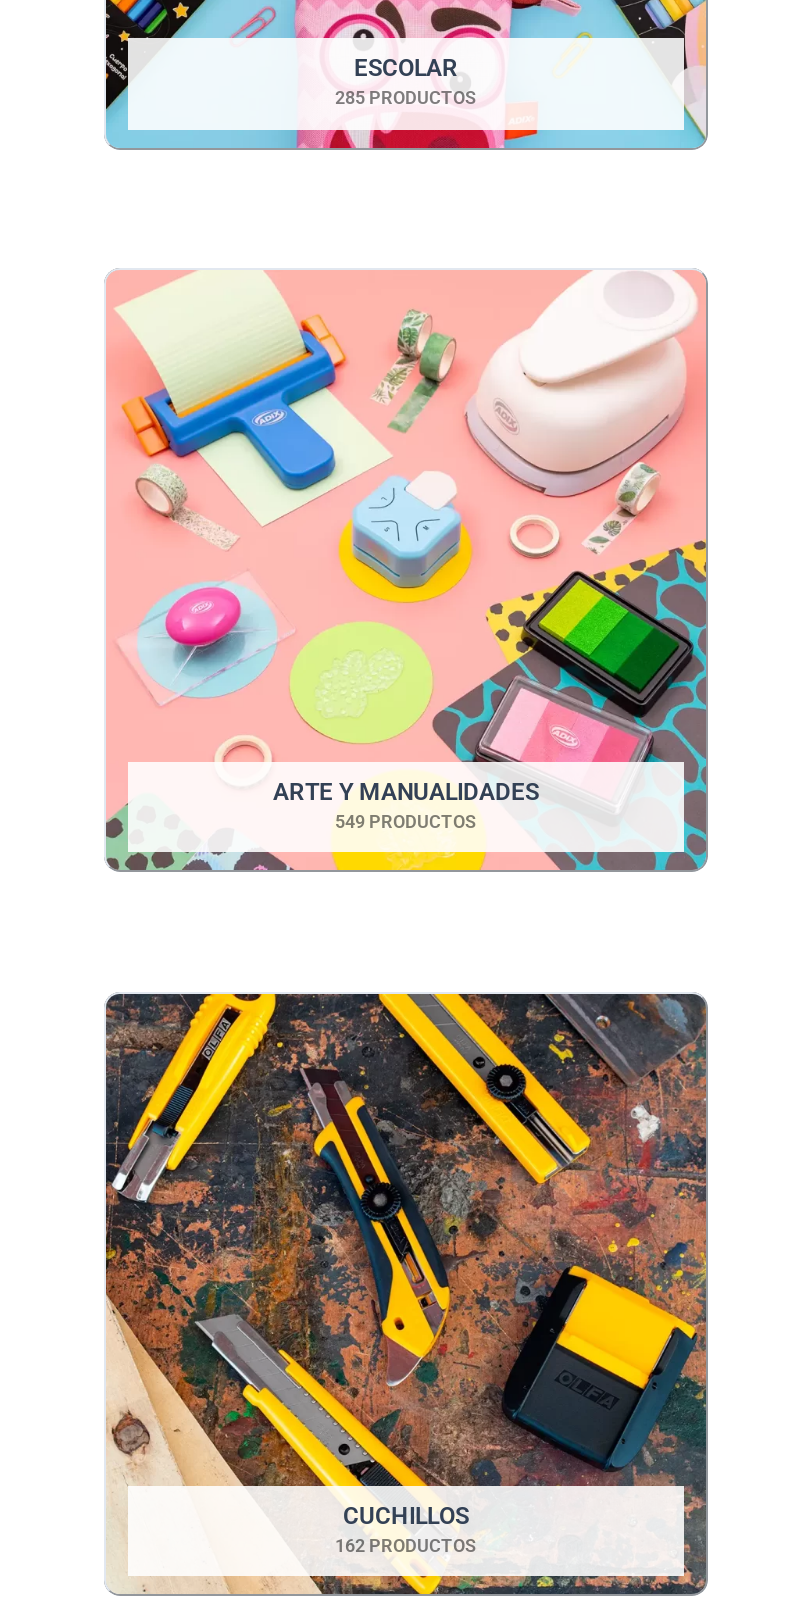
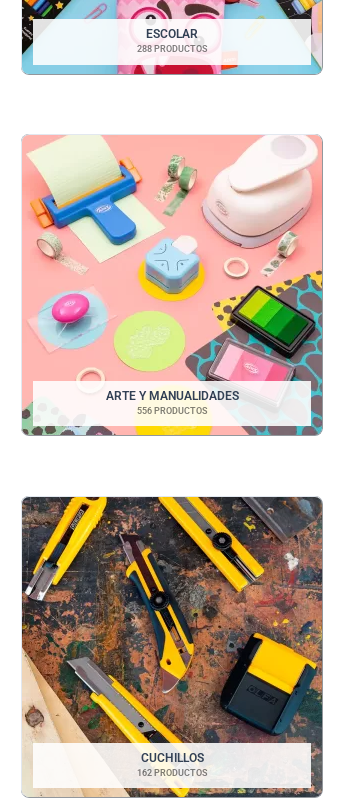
- 285 PRODUCTOS
+ 288 PRODUCTOS

- 549 PRODUCTOS
+ 556 PRODUCTOS
